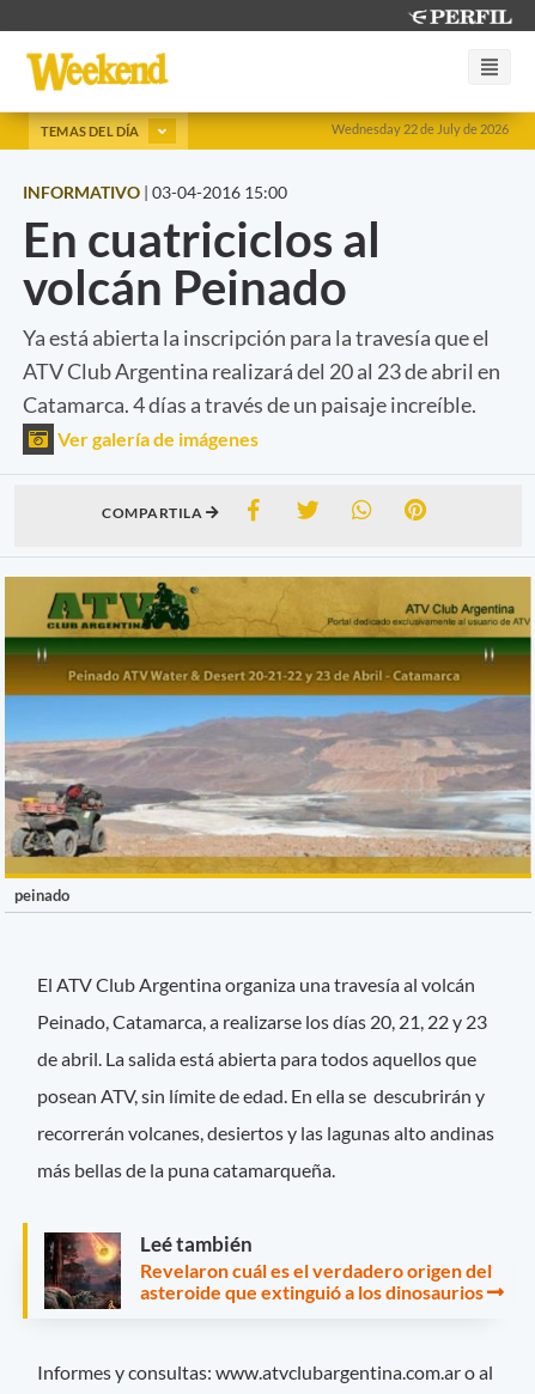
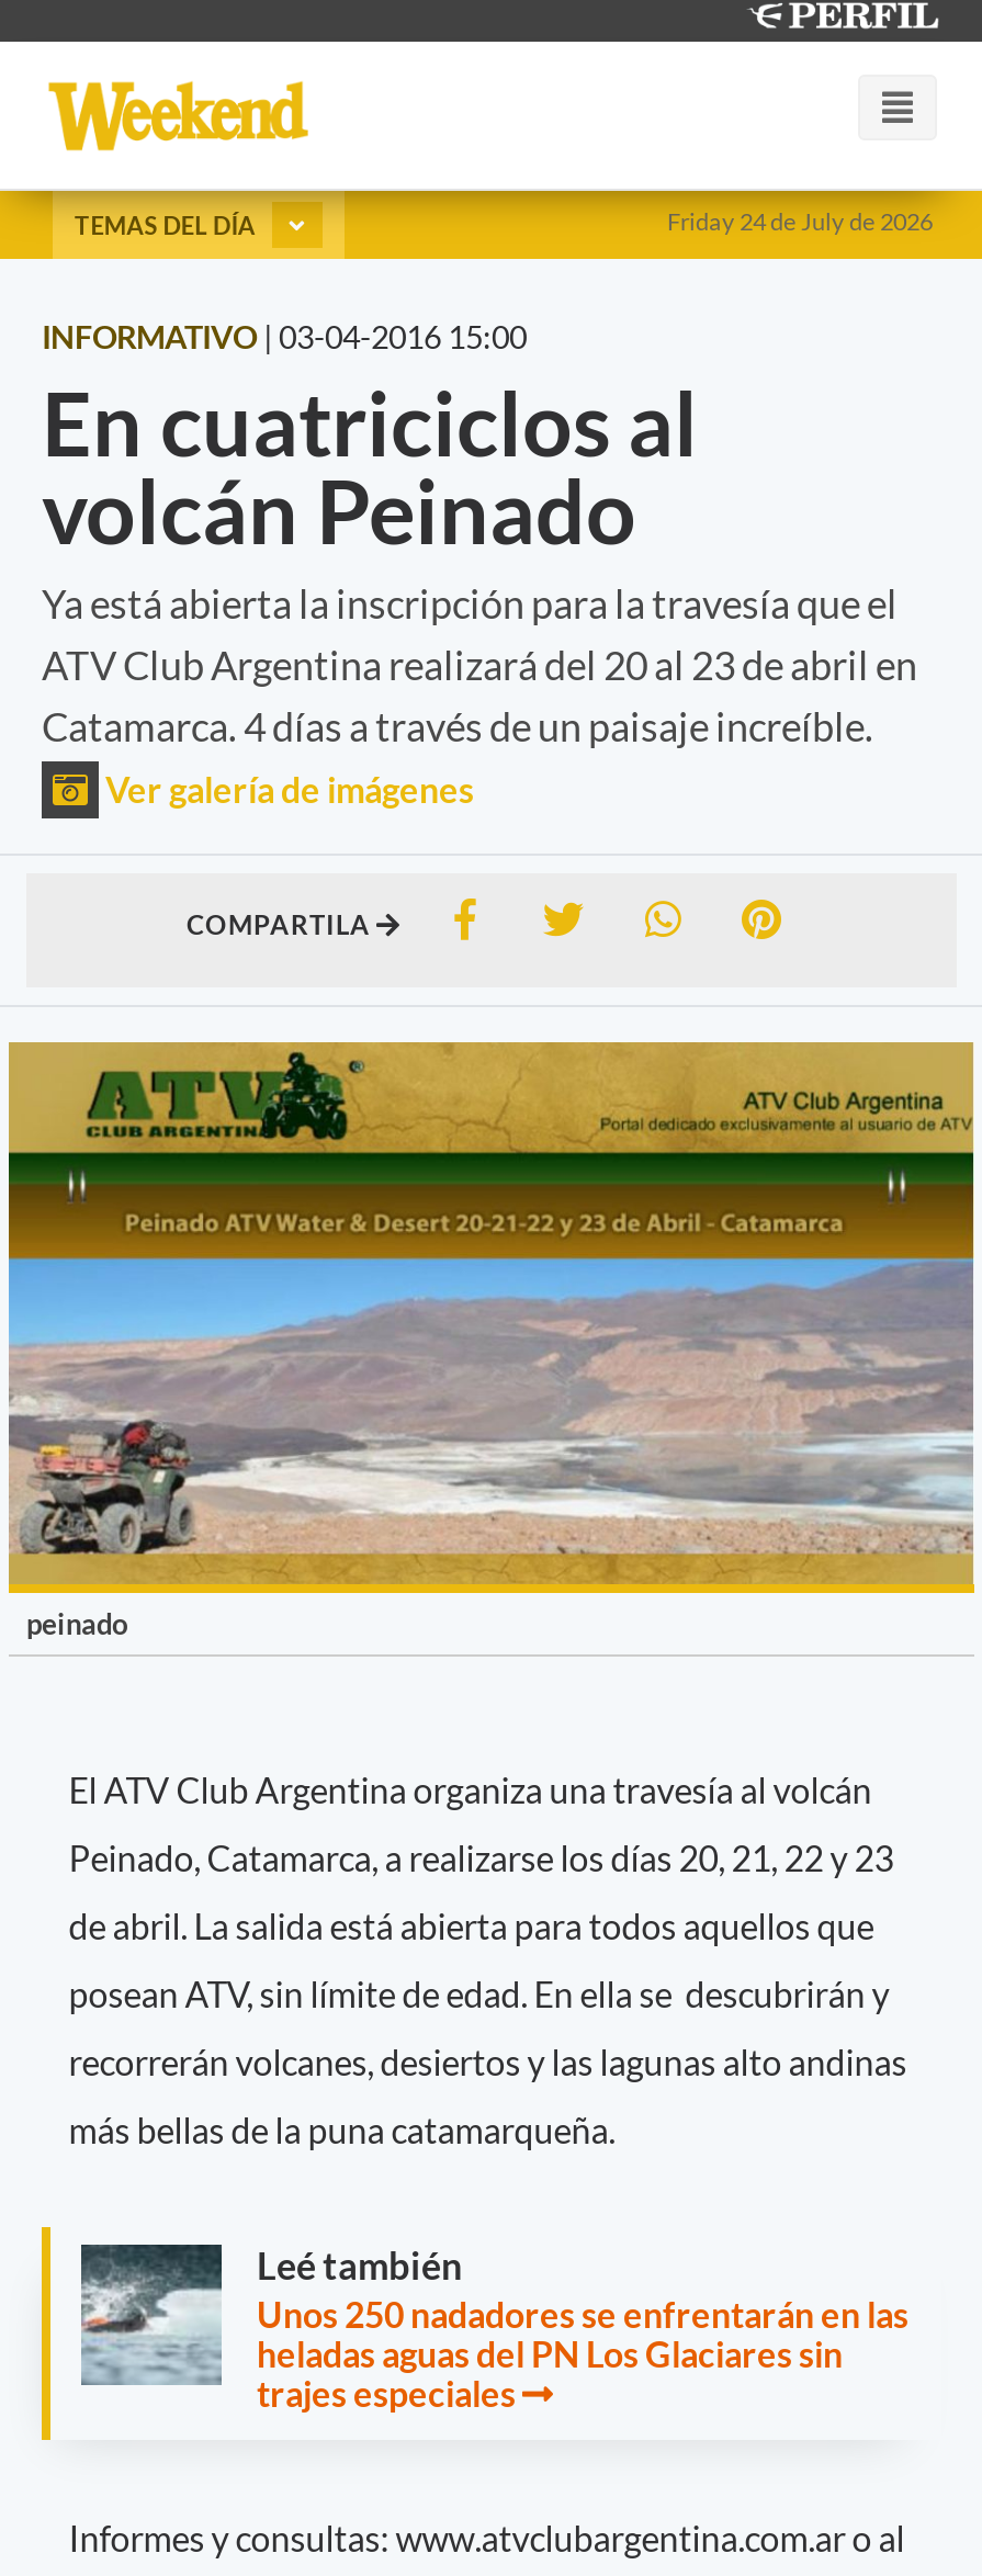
- Wednesday 22 de July de 2026
+ Friday 24 de July de 2026

- [image]
- Revelaron cuál es el verdadero origen del
- asteroide que extinguió a los dinosaurios
+ [image]
+ Unos 250 nadadores se enfrentarán en las
+ heladas aguas del PN Los Glaciares sin
+ trajes especiales
